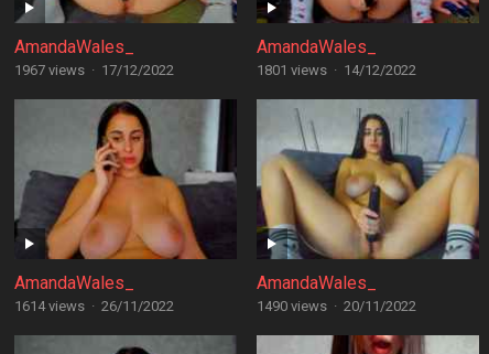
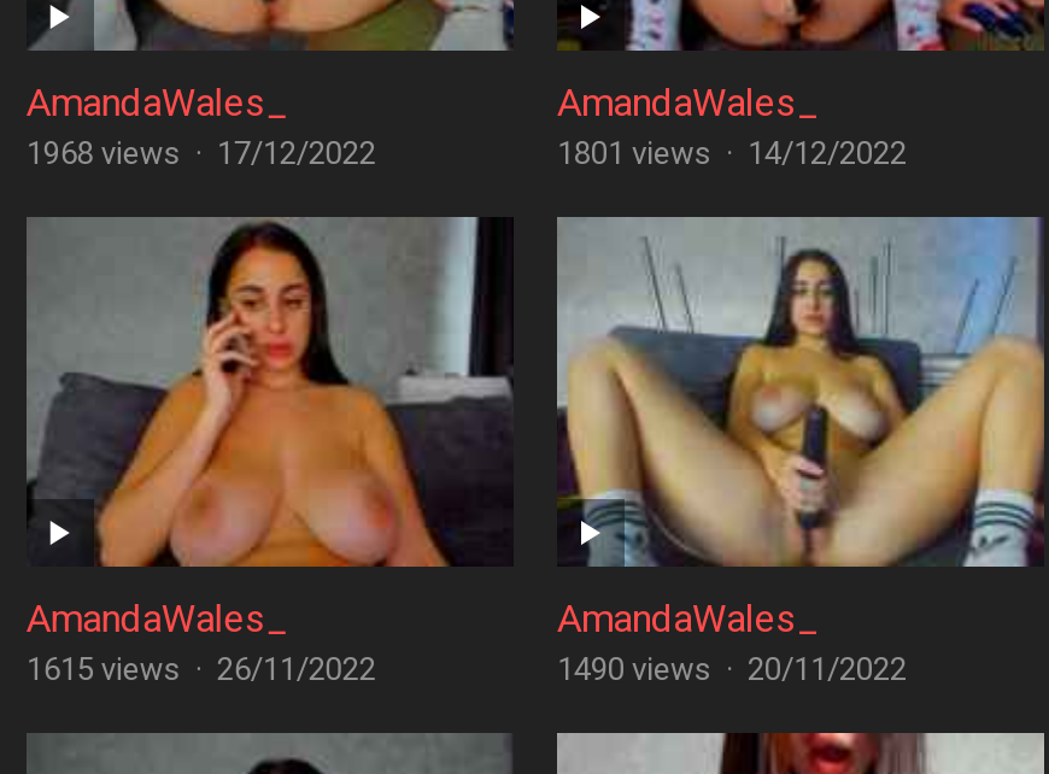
- 1967 views · 17/12/2022
+ 1968 views · 17/12/2022

- 1614 views · 26/11/2022
+ 1615 views · 26/11/2022
